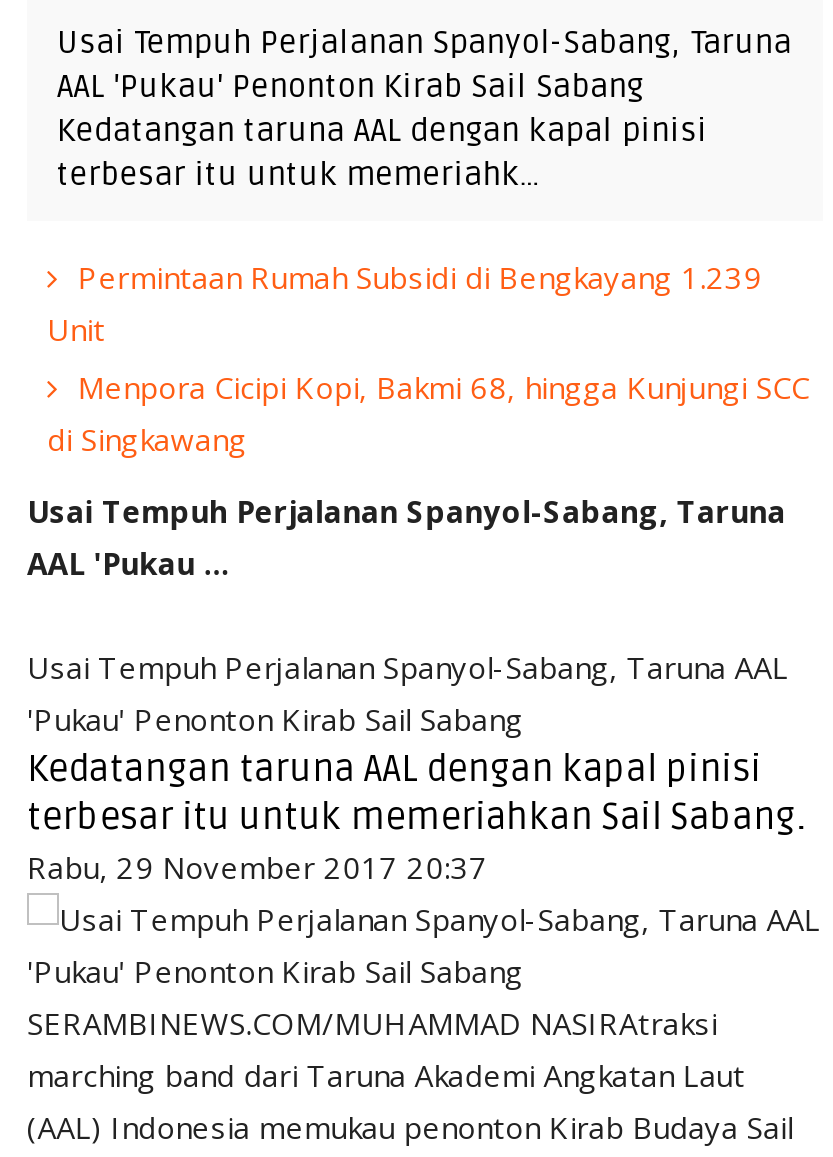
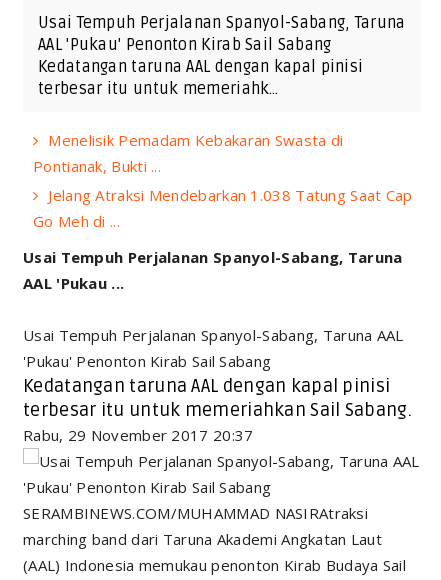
- Permintaan Rumah Subsidi di Bengkayang 1.239
- Unit
- Menpora Cicipi Kopi, Bakmi 68, hingga Kunjungi SCC
- di Singkawang
+ Menelisik Pemadam Kebakaran Swasta di
+ Pontianak, Bukti ...
+ Jelang Atraksi Mendebarkan 1.038 Tatung Saat Cap
+ Go Meh di ...
